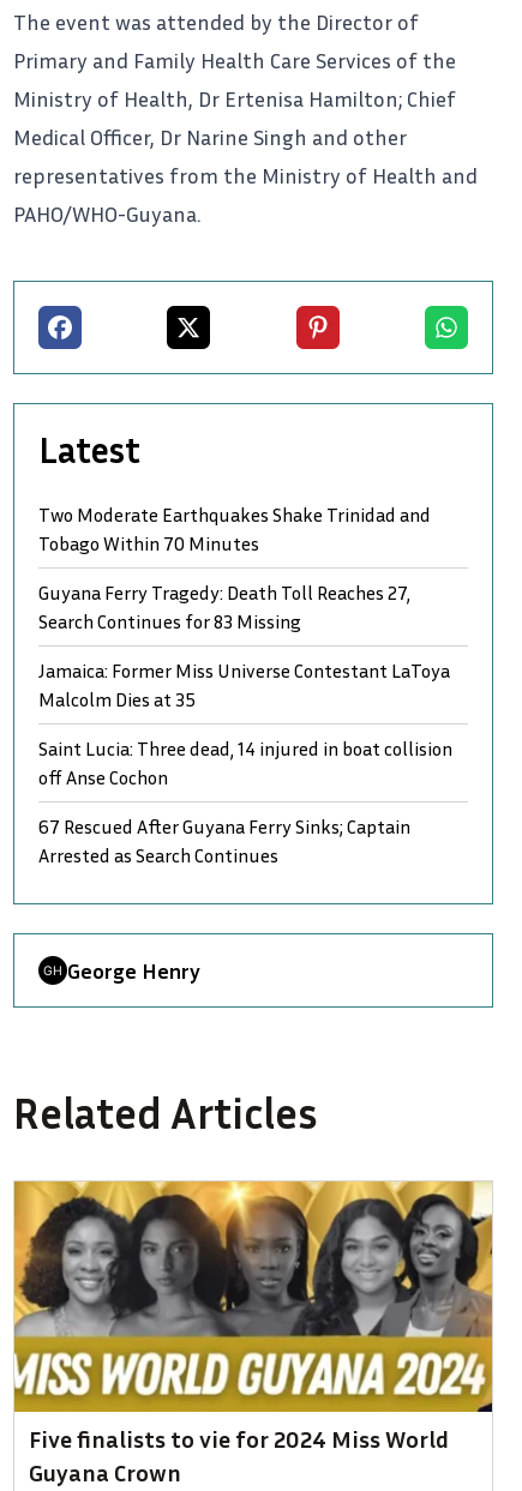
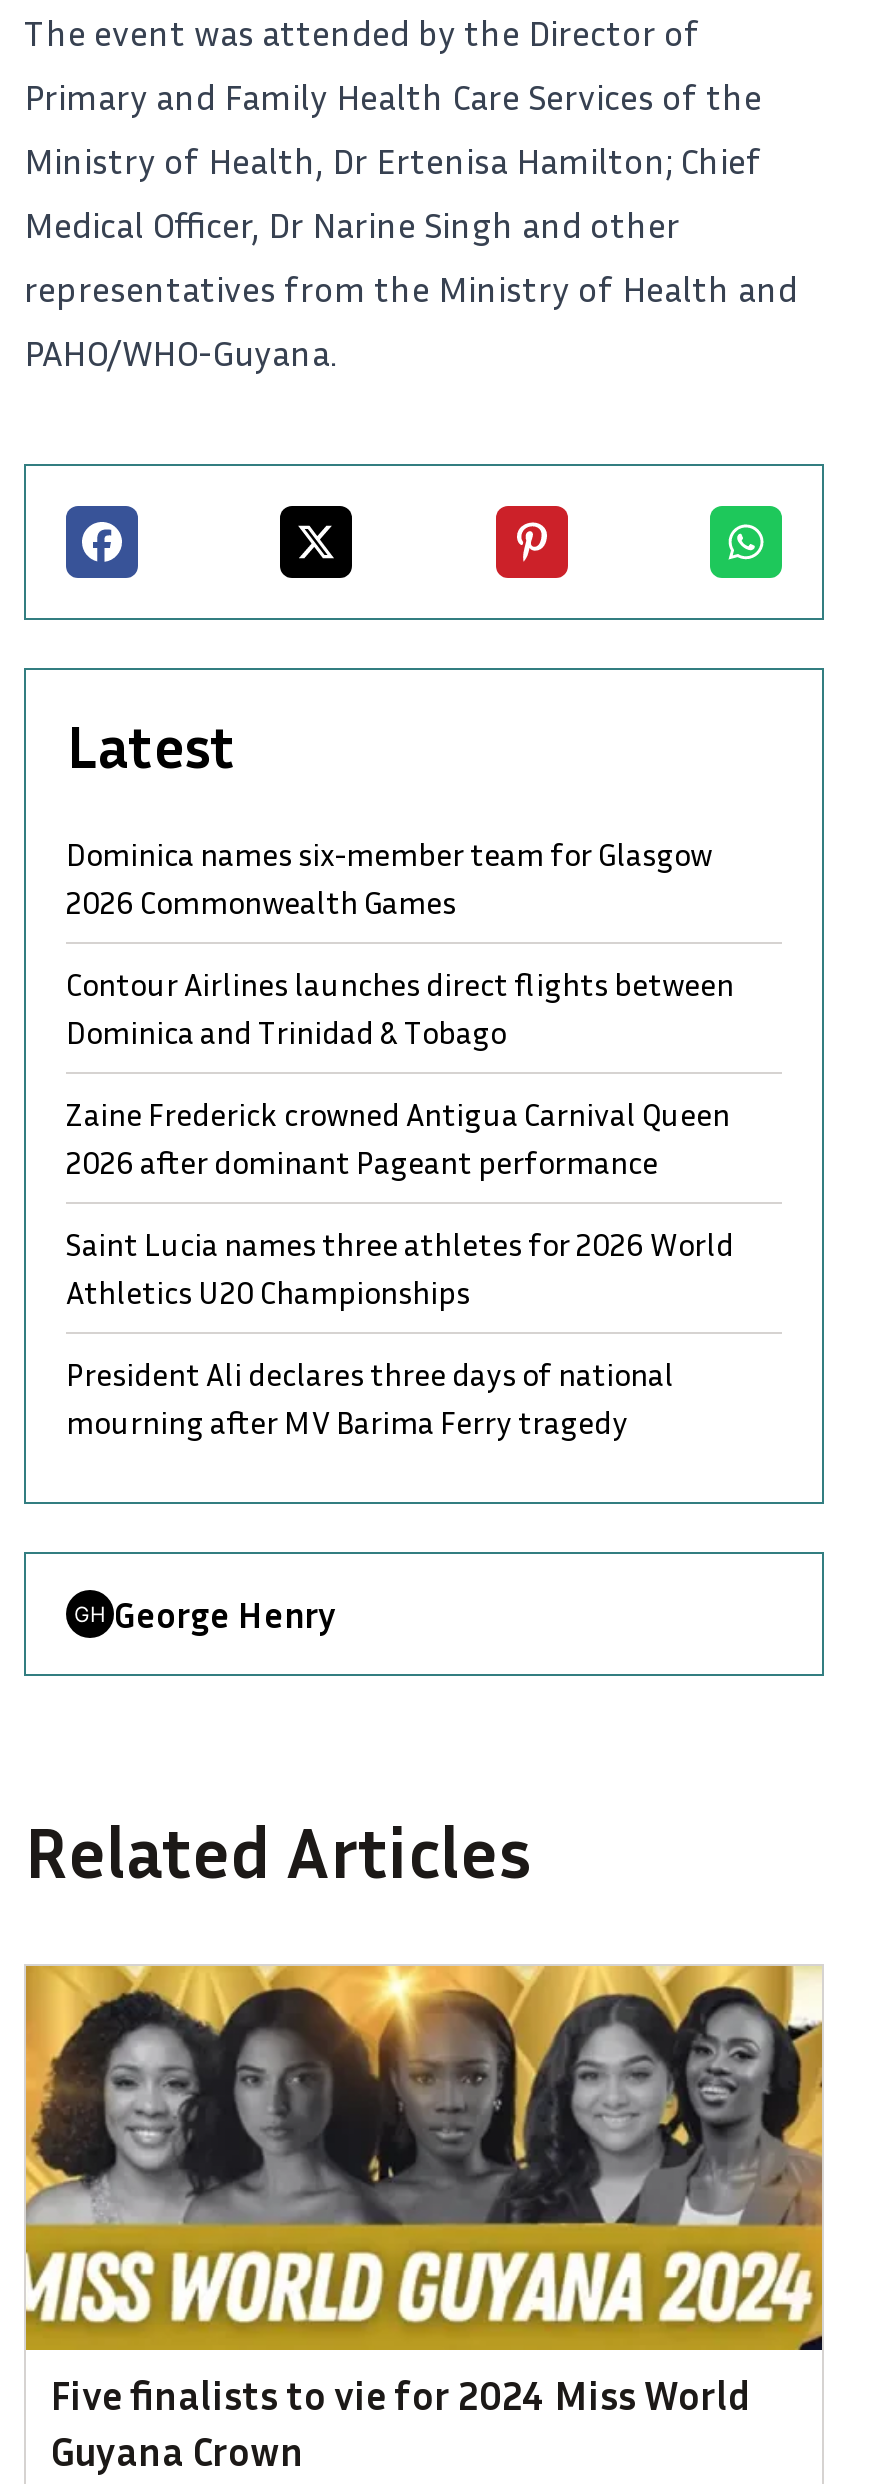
- Two Moderate Earthquakes Shake Trinidad and
- Tobago Within 70 Minutes
+ Dominica names six-member team for Glasgow
+ 2026 Commonwealth Games

- Guyana Ferry Tragedy: Death Toll Reaches 27,
- Search Continues for 83 Missing
+ Contour Airlines launches direct flights between
+ Dominica and Trinidad & Tobago

- Jamaica: Former Miss Universe Contestant LaToya
- Malcolm Dies at 35
+ Zaine Frederick crowned Antigua Carnival Queen
+ 2026 after dominant Pageant performance

- Saint Lucia: Three dead, 14 injured in boat collision
- off Anse Cochon
+ Saint Lucia names three athletes for 2026 World
+ Athletics U20 Championships

- 67 Rescued After Guyana Ferry Sinks; Captain
- Arrested as Search Continues
+ President Ali declares three days of national
+ mourning after MV Barima Ferry tragedy
